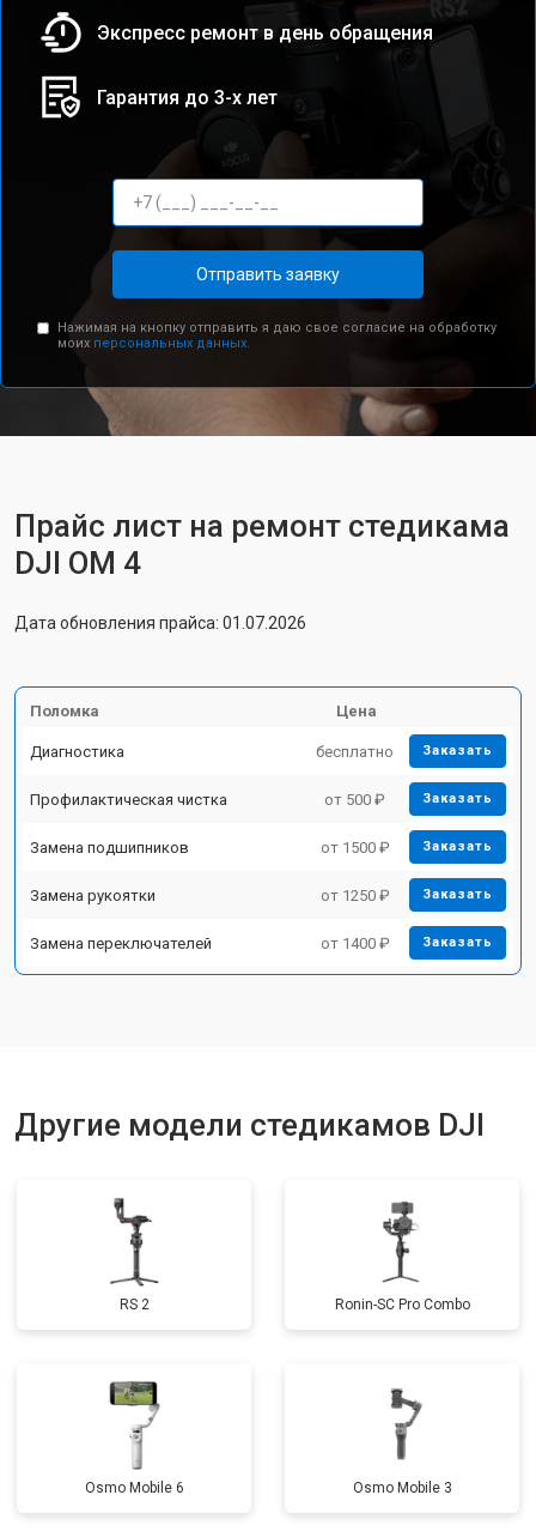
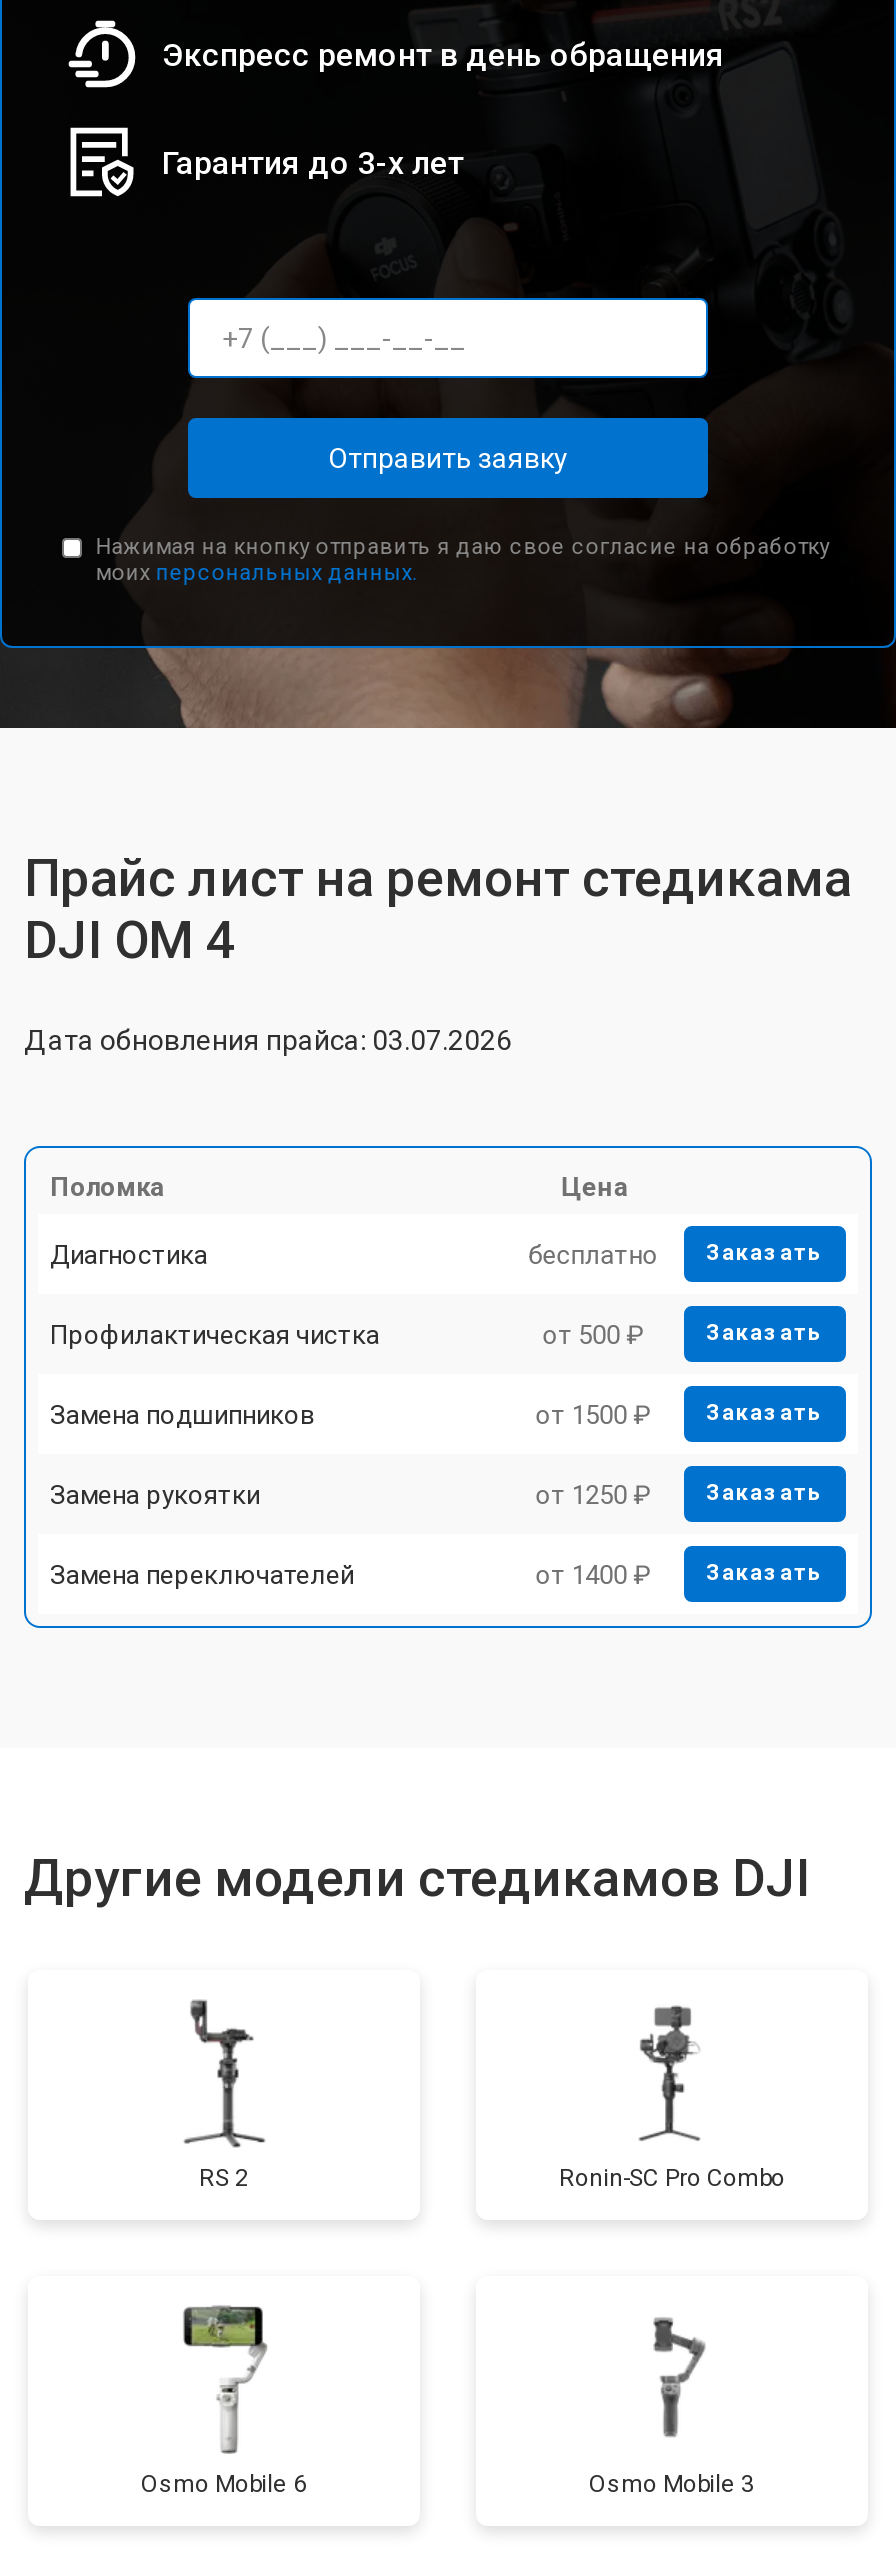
- Дата обновления прайса: 01.07.2026
+ Дата обновления прайса: 03.07.2026
